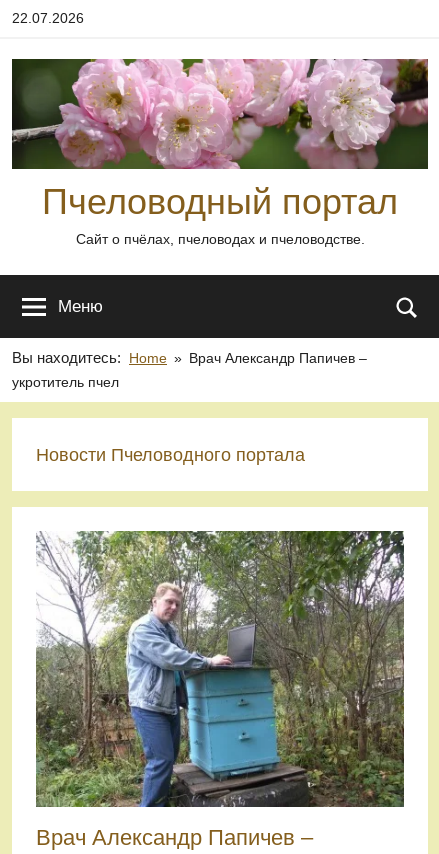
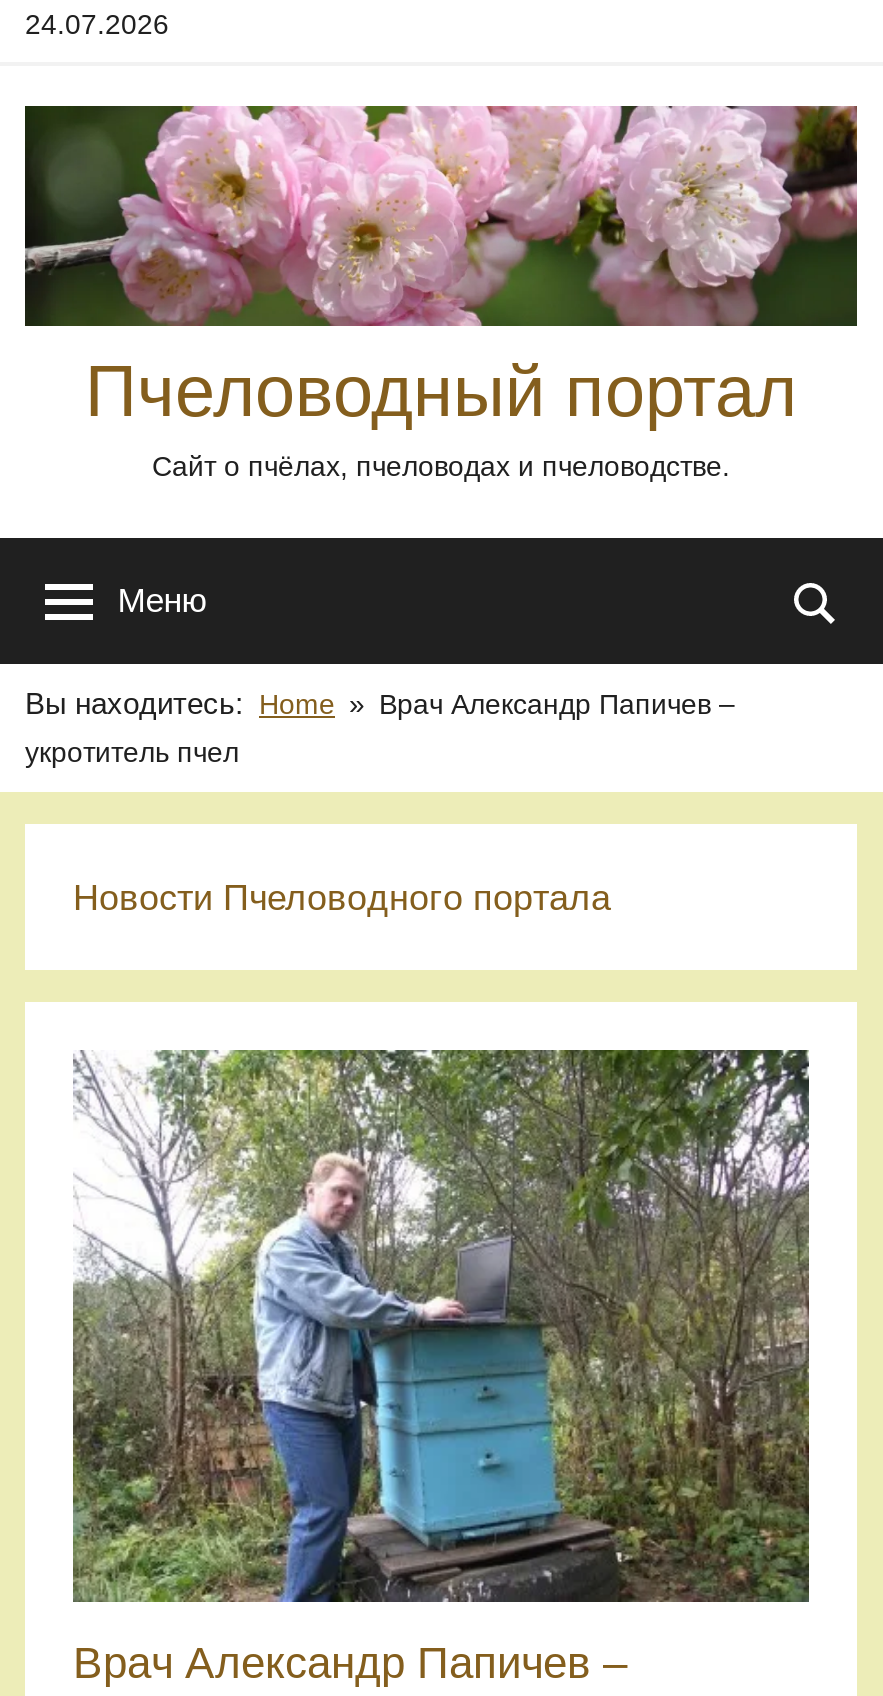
- 22.07.2026
+ 24.07.2026
